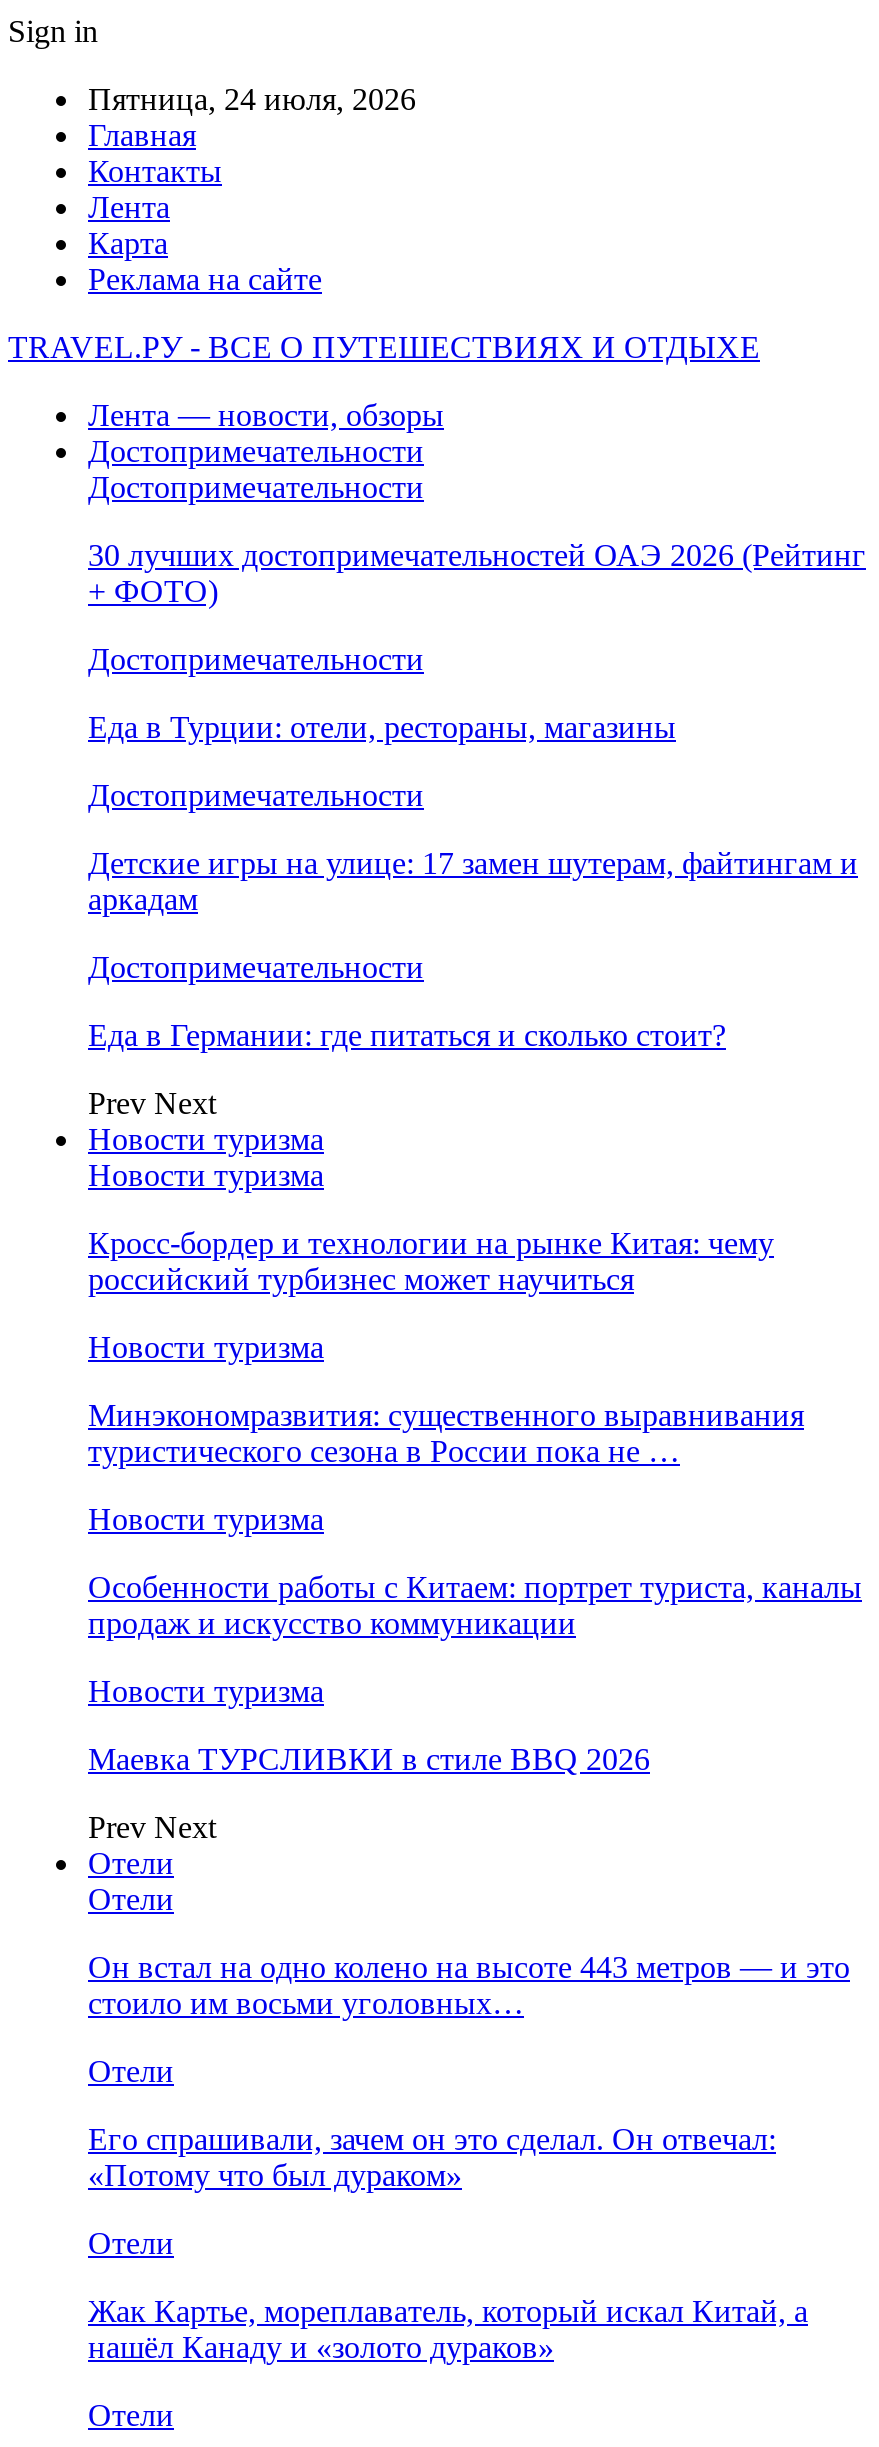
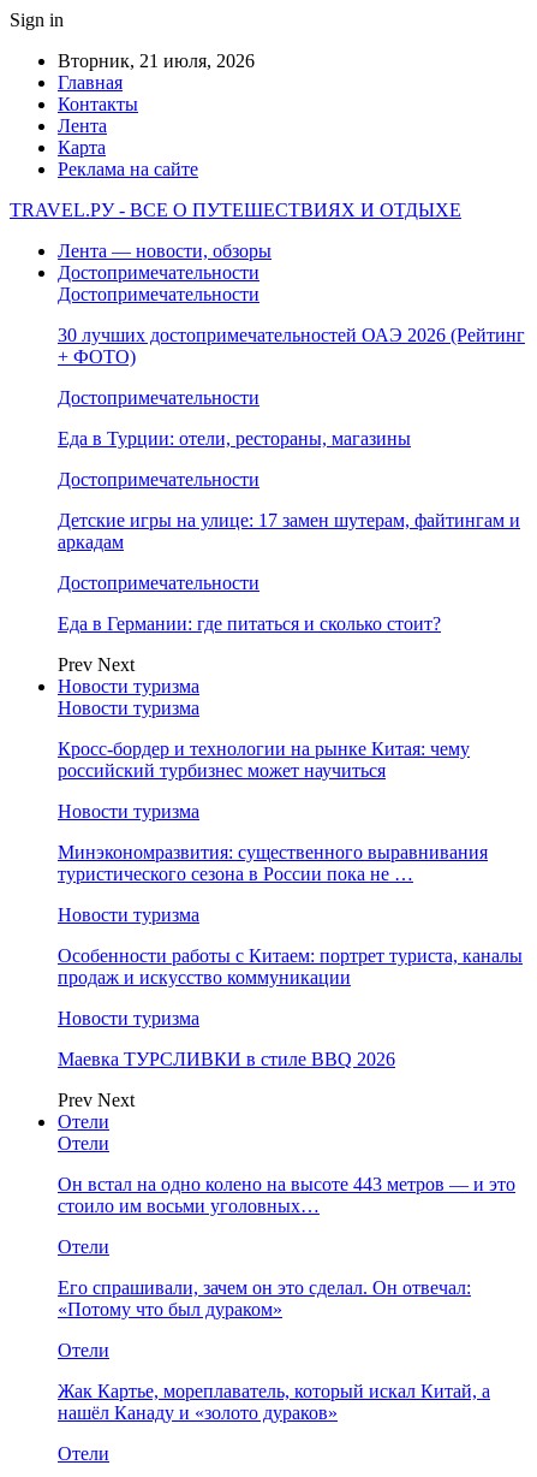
- Пятница, 24 июля, 2026
+ Вторник, 21 июля, 2026
